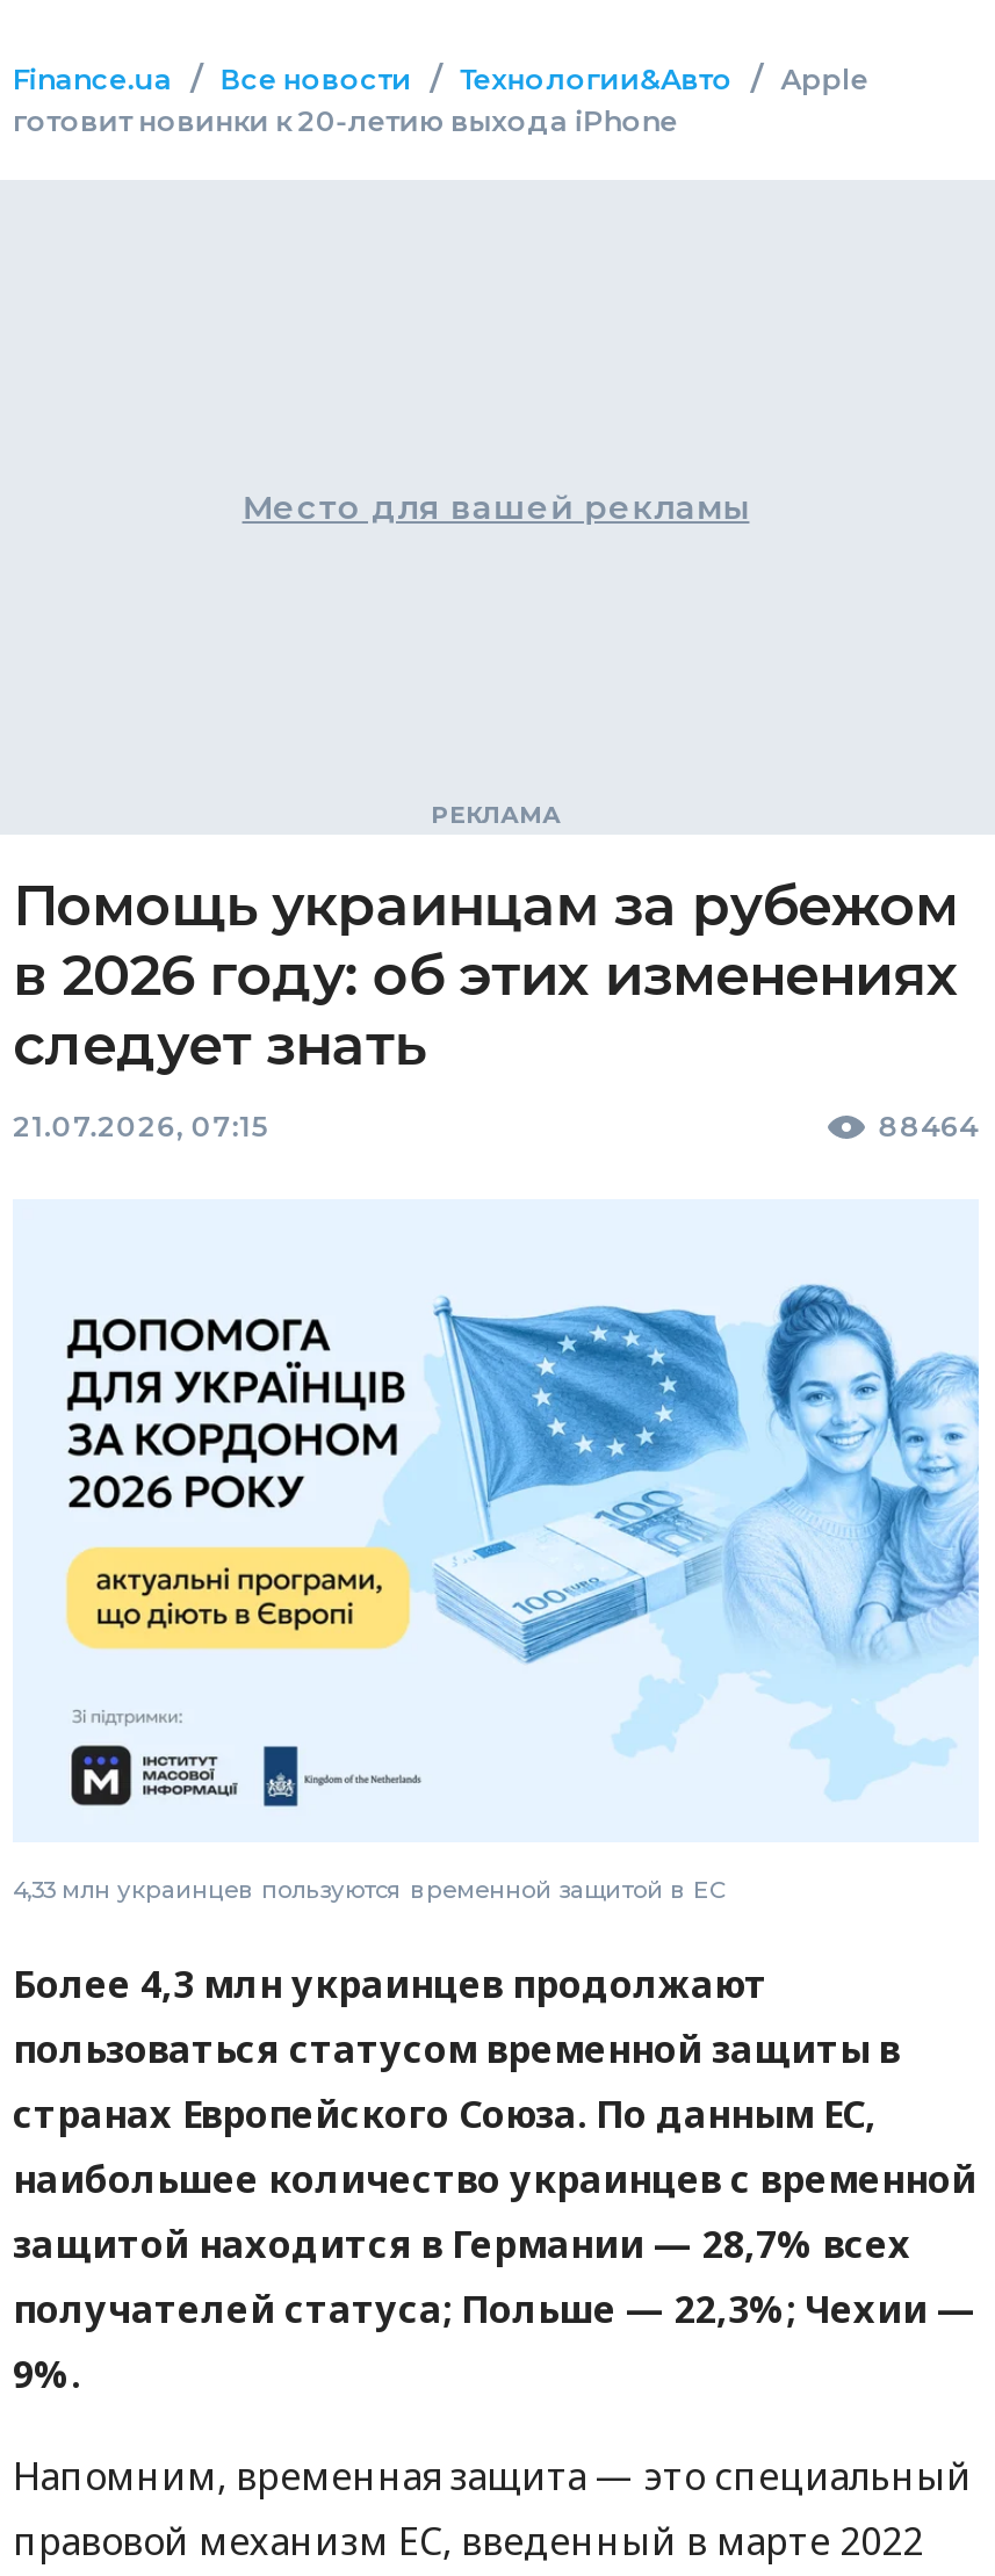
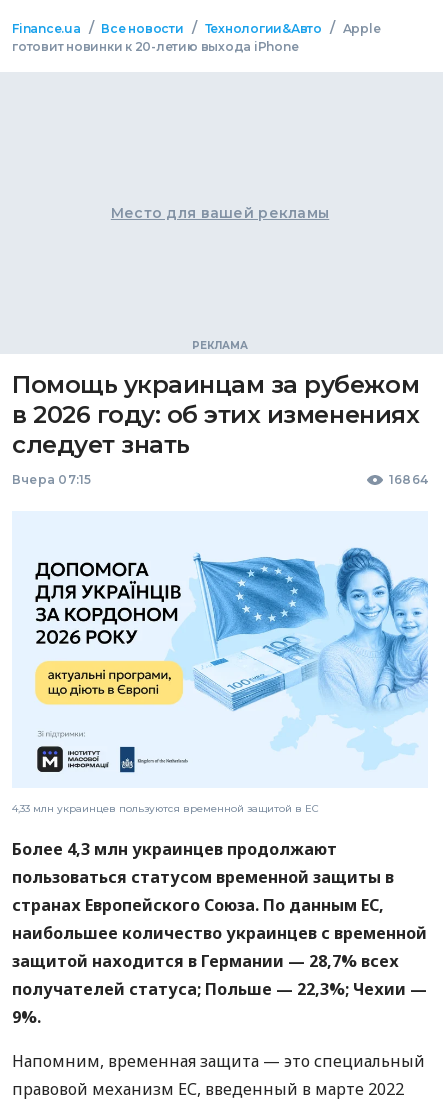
- 21.07.2026, 07:15
- 88464
+ Вчера 07:15
+ 16864
